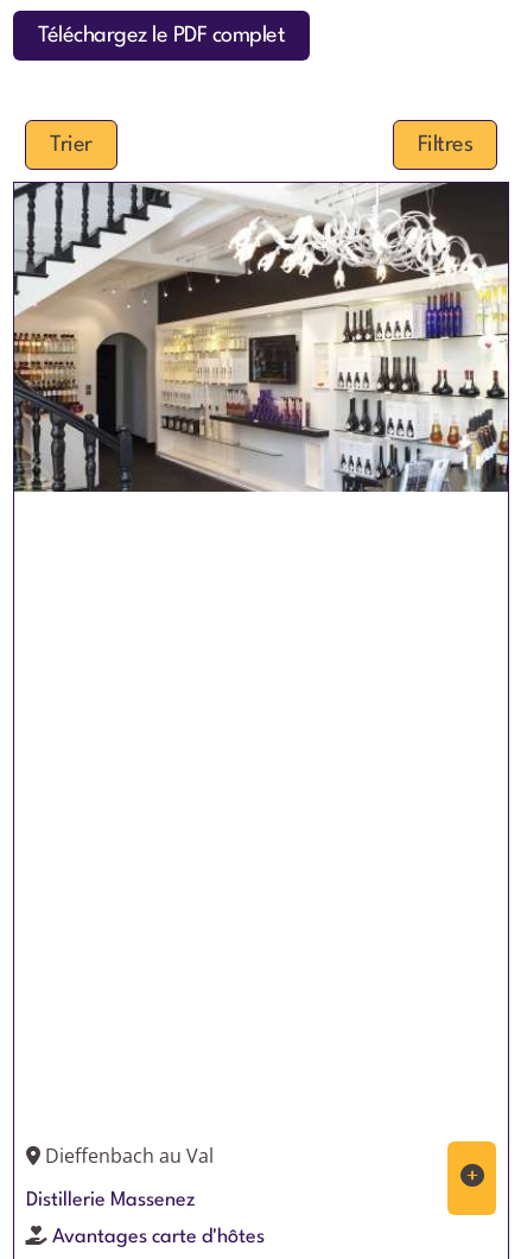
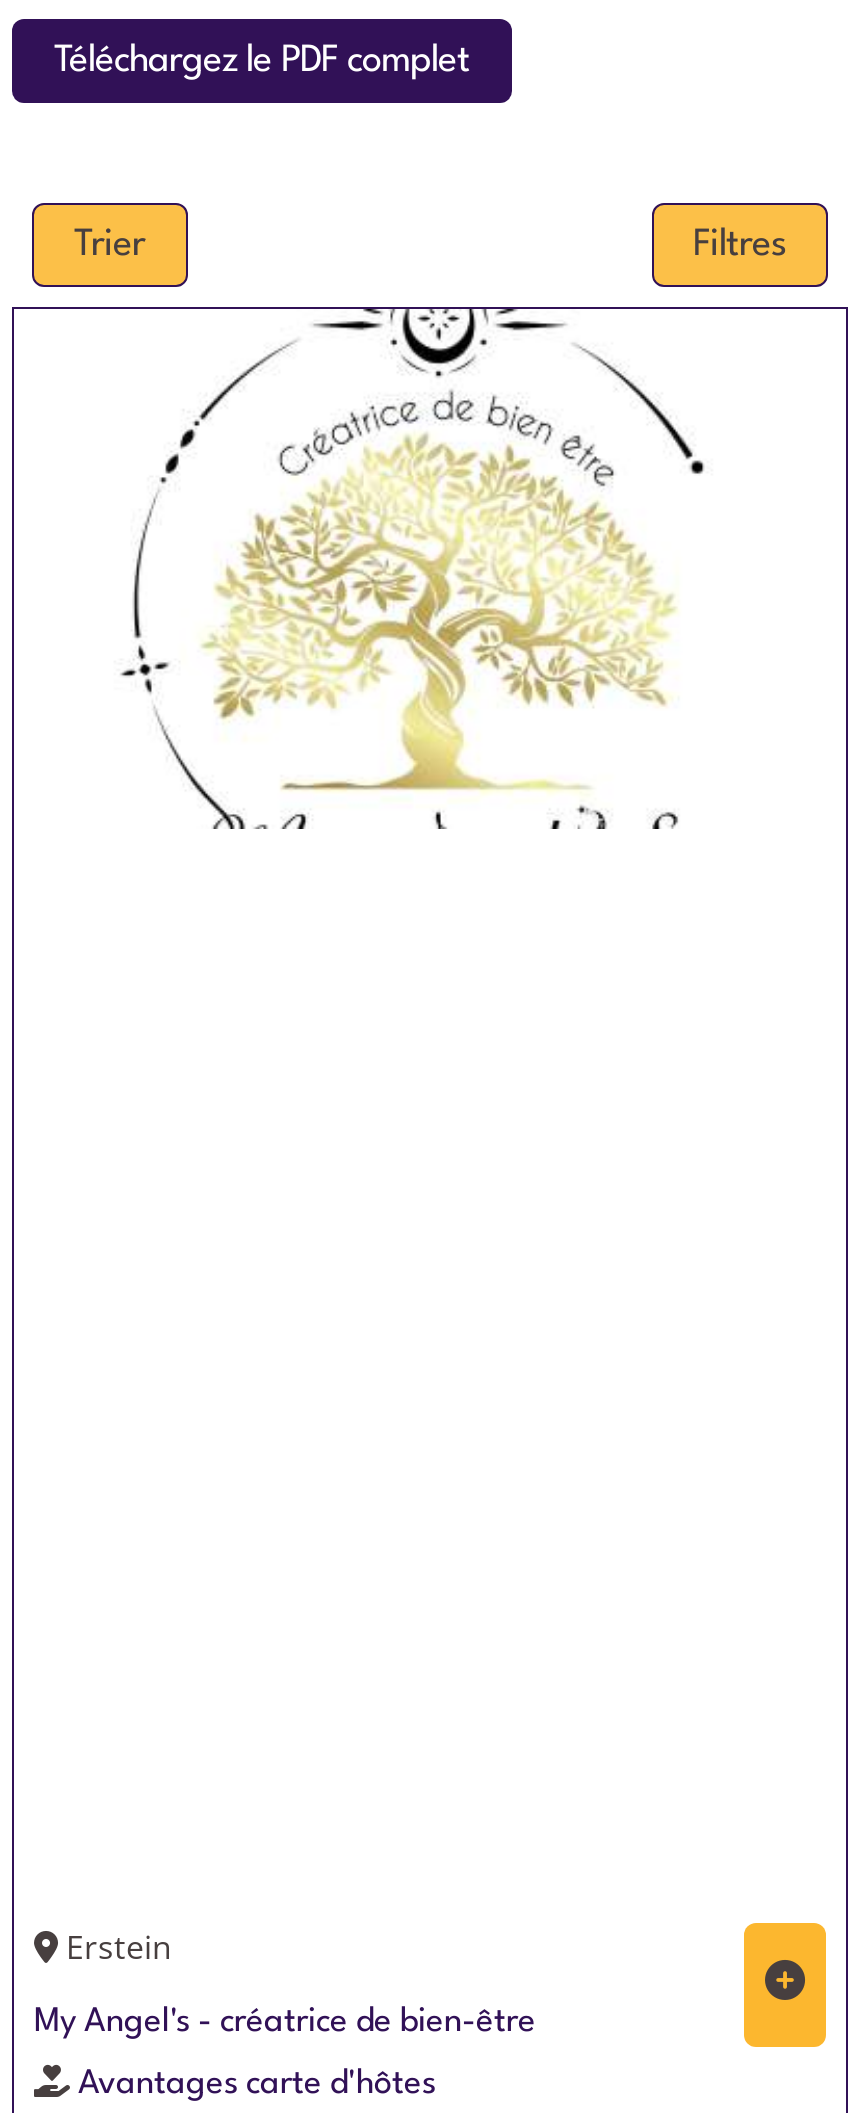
- [image]
+ [image]

- Dieffenbach au Val
+ Erstein

- Distillerie Massenez
+ My Angel's - créatrice de bien-être
